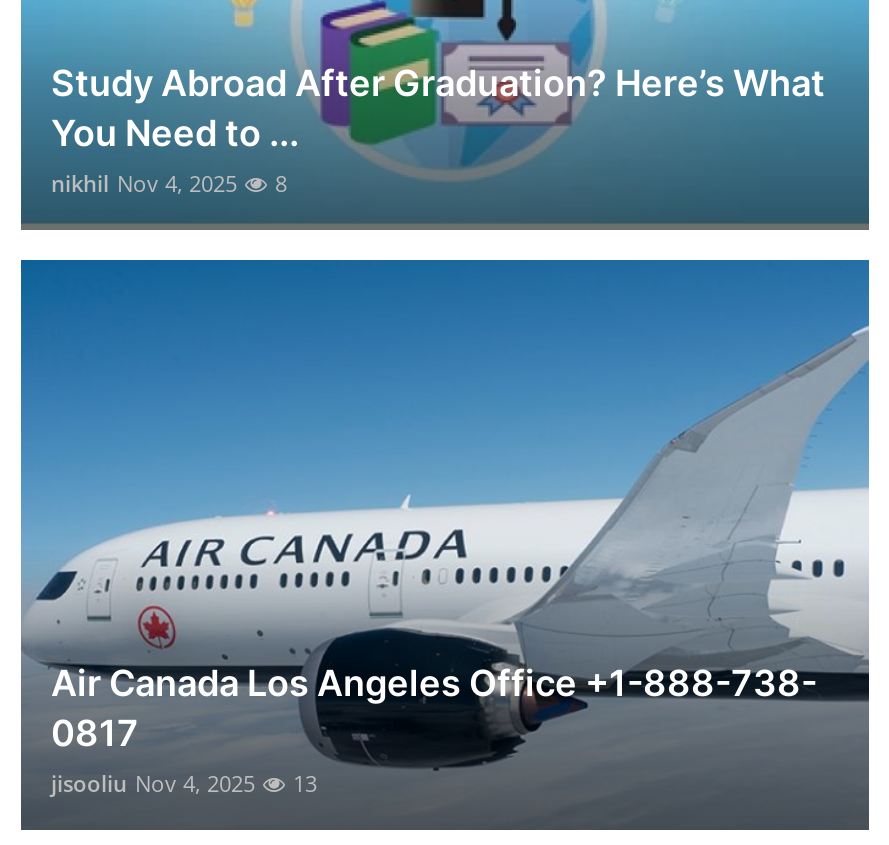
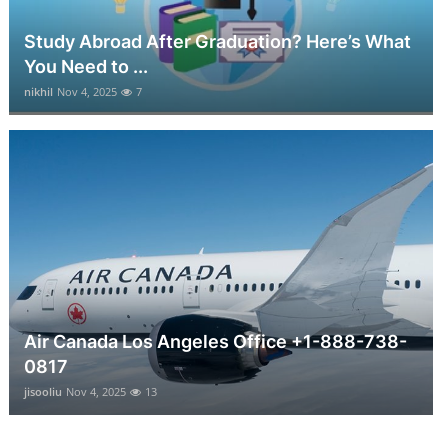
- nikhil Nov 4, 2025 8
+ nikhil Nov 4, 2025 7
